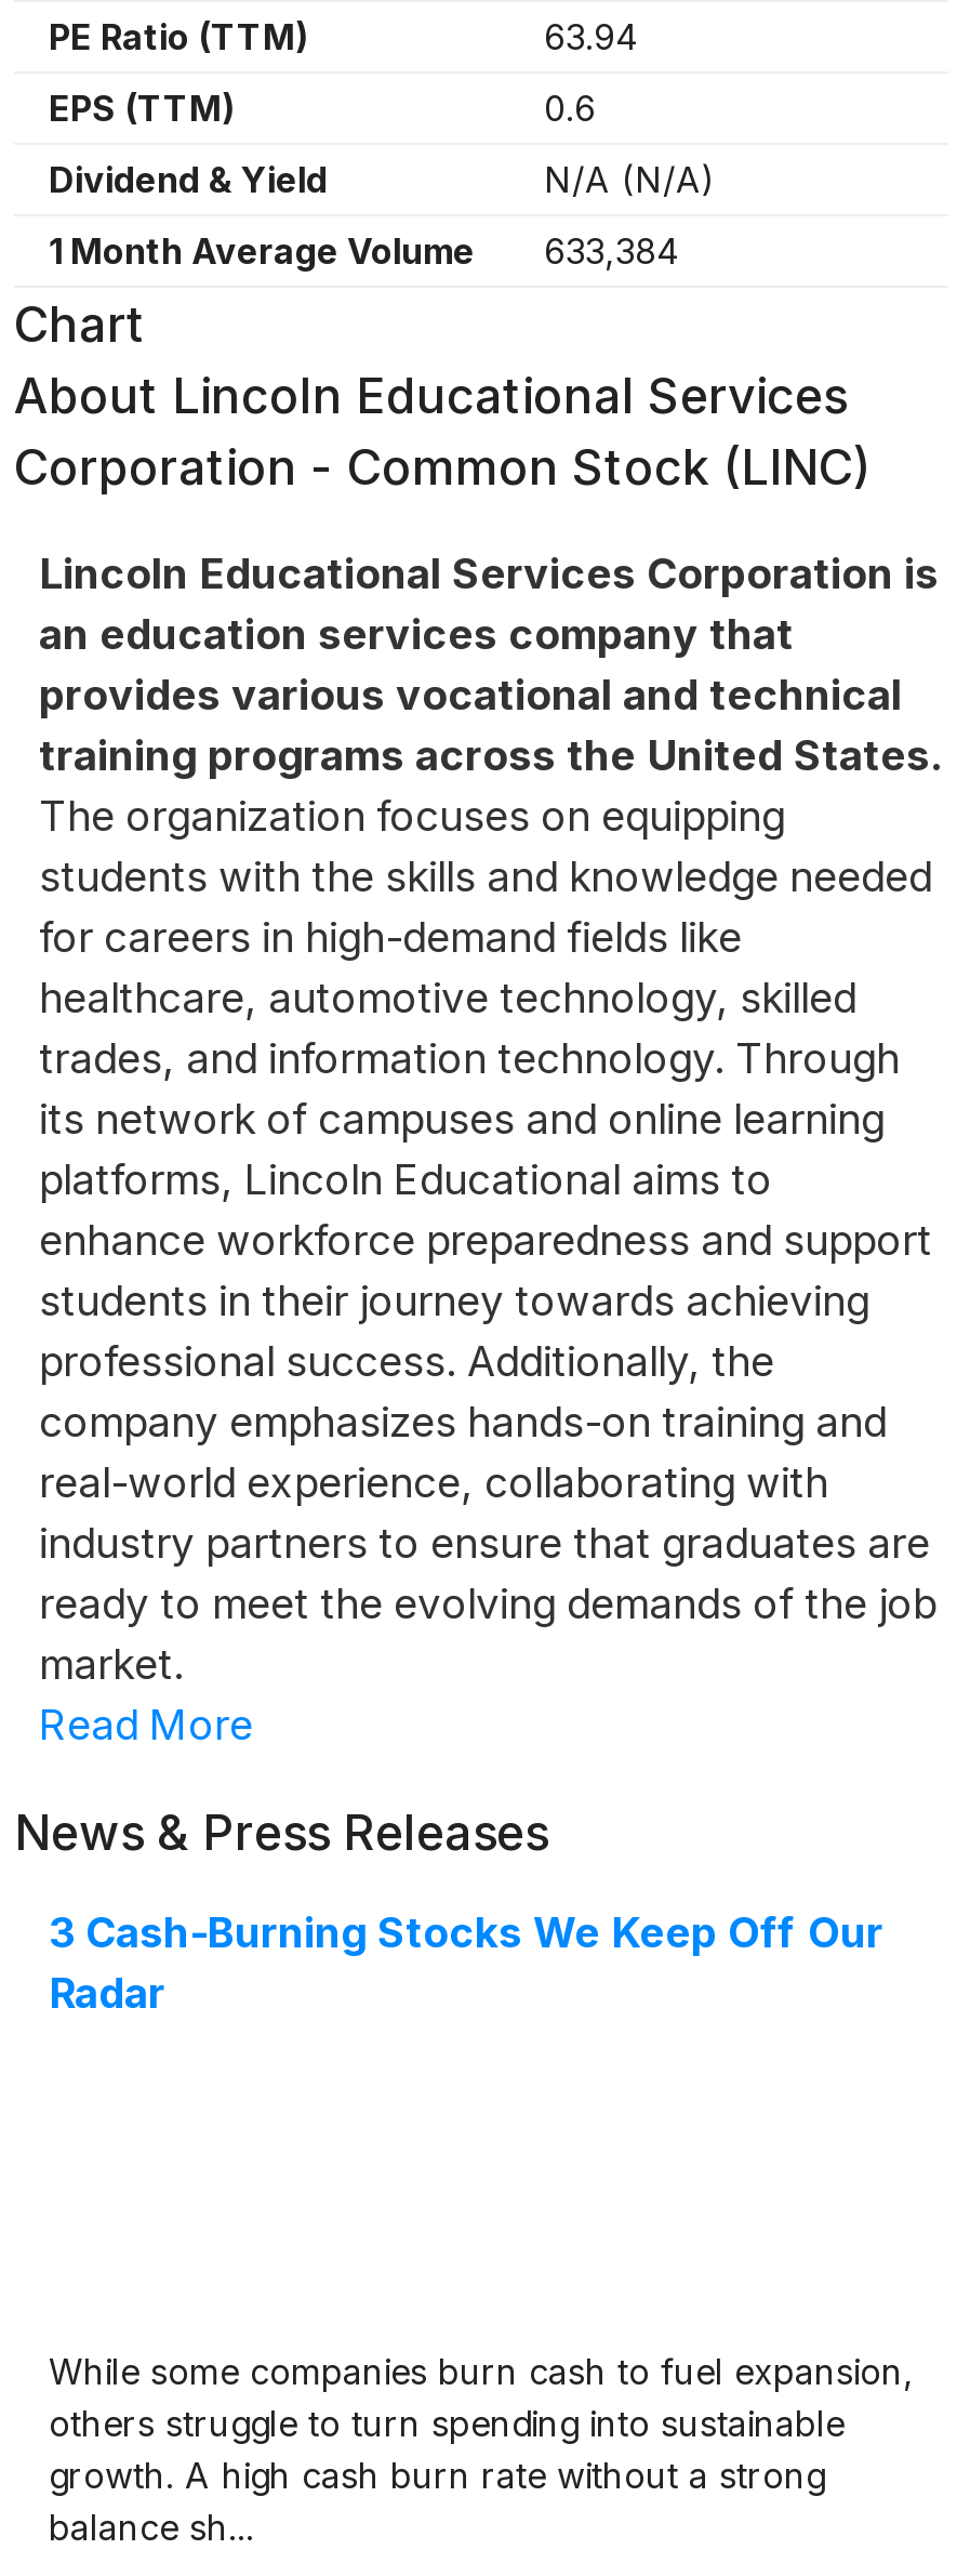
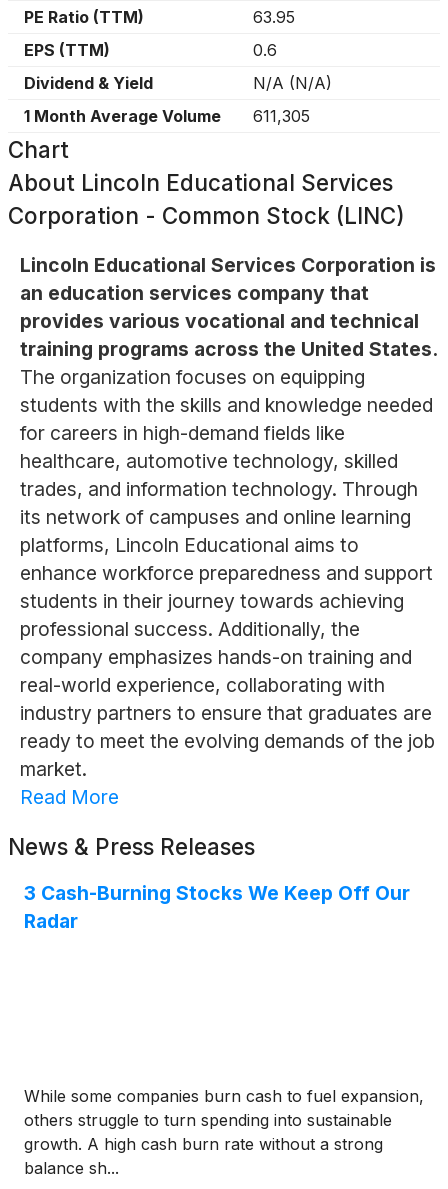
- 63.94
+ 63.95

- 1 Month Average Volume 633,384
+ 1 Month Average Volume 611,305
